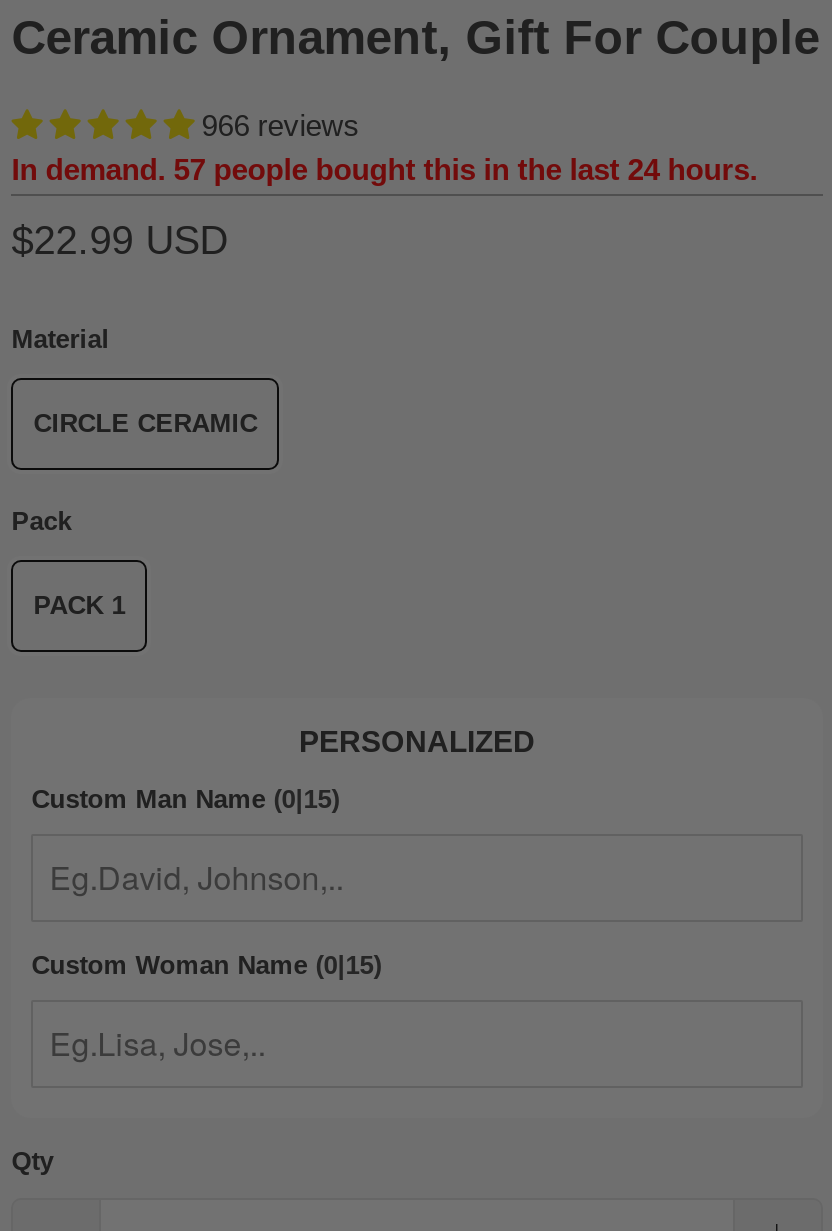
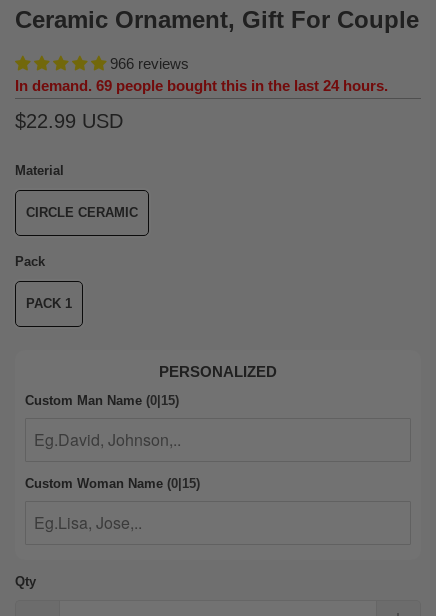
- In demand. 57 people bought this in the last 24 hours.
+ In demand. 69 people bought this in the last 24 hours.
